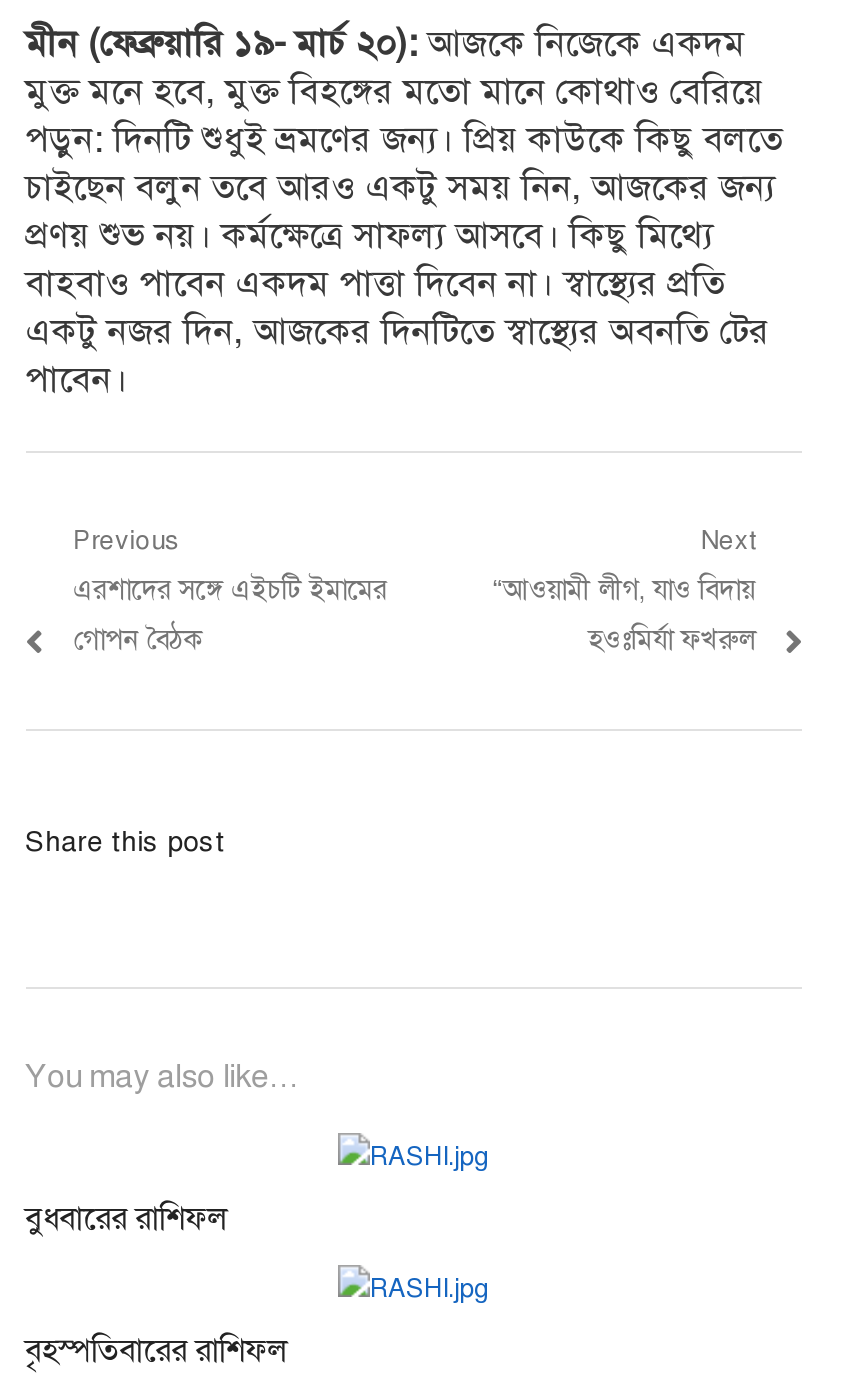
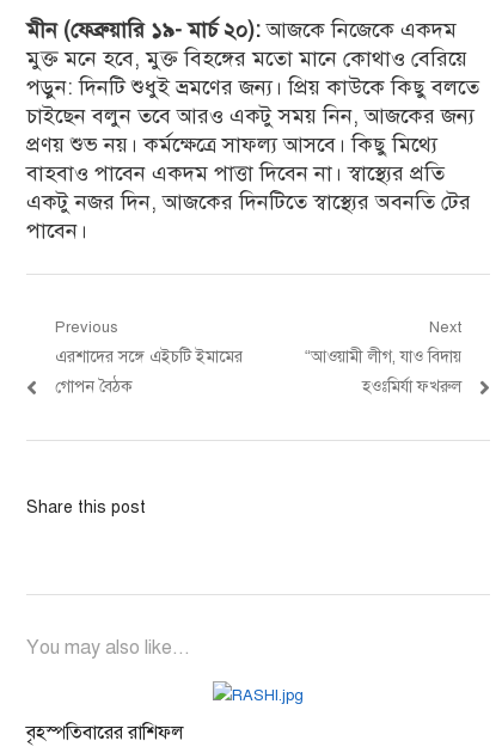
- বুধবারের রাশিফল
